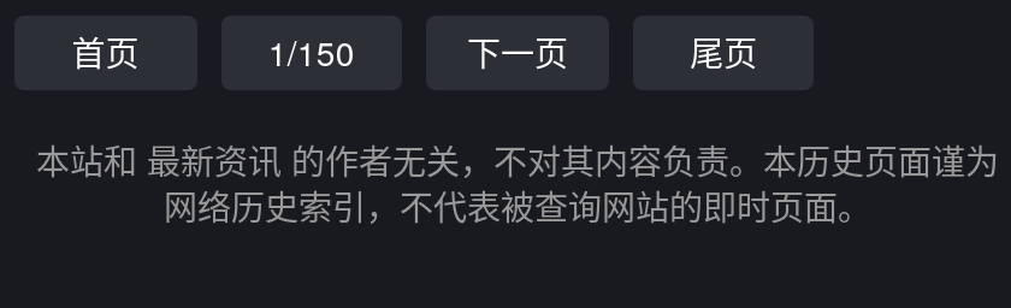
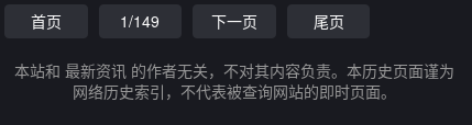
- 1/150
+ 1/149
